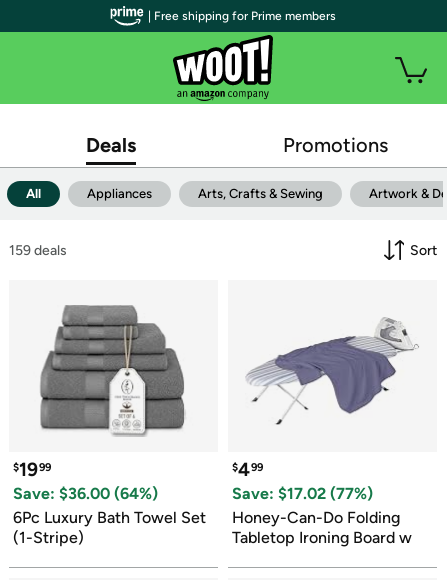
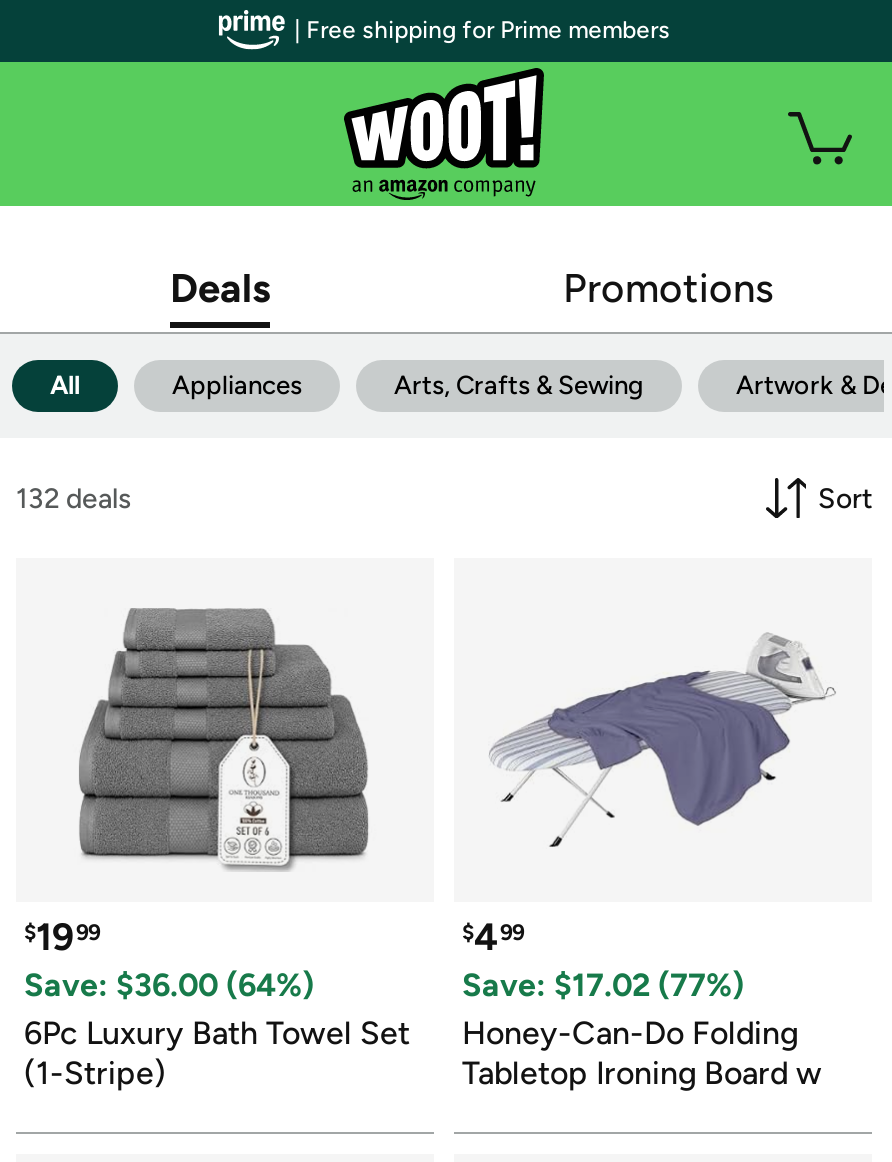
- 159 deals
+ 132 deals
